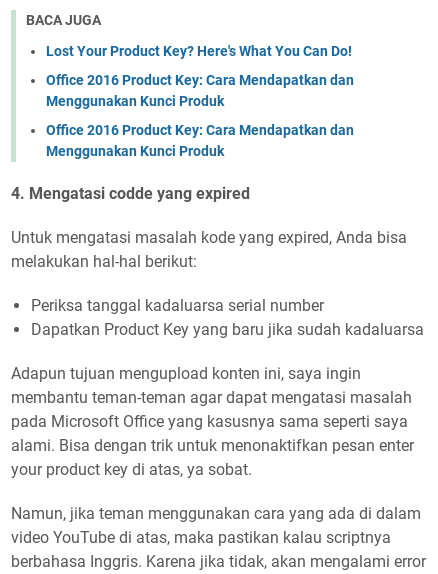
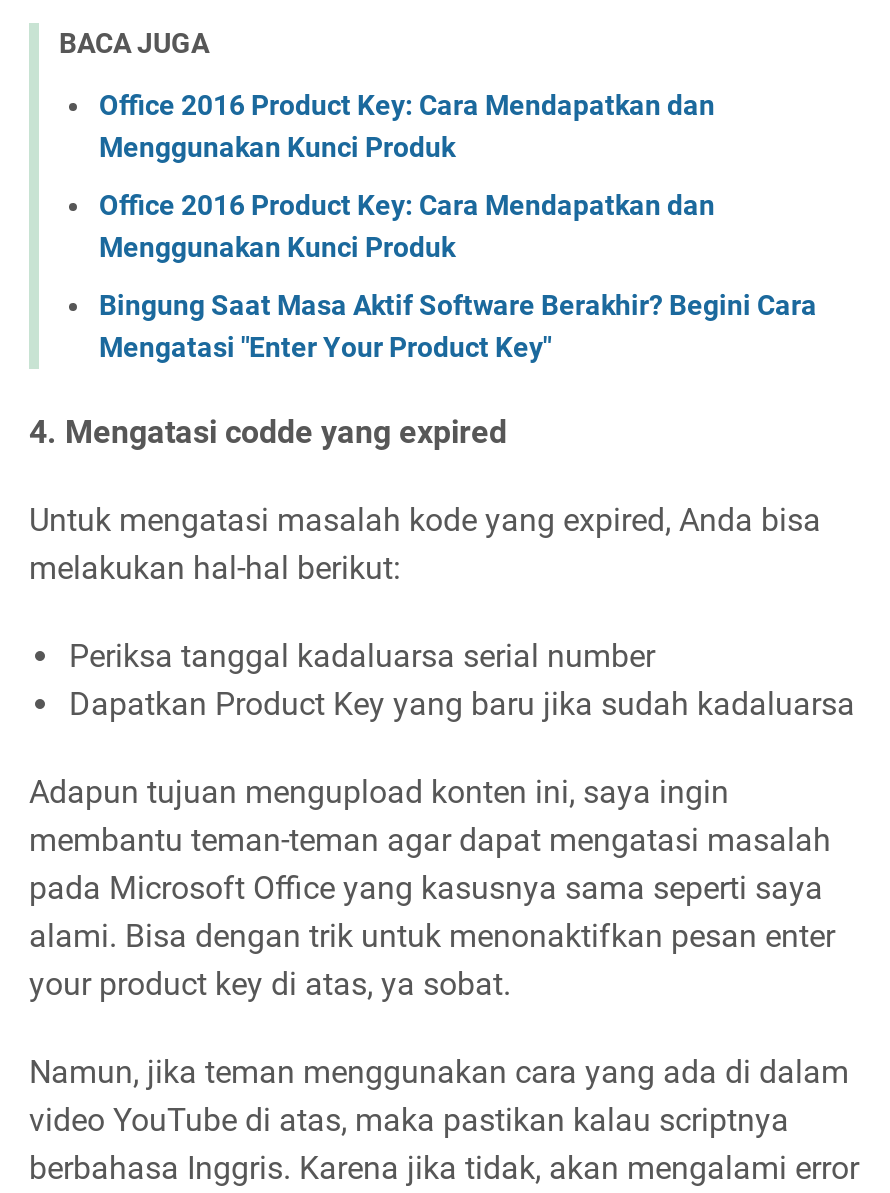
- Lost Your Product Key? Here's What You Can Do!

moved up: Office 2016 Product Key: Cara Mendapatkan dan | Menggunakan Kunci Produk | Office 2016 Product Key: Cara Mendapatkan dan | Menggunakan Kunci Produk

+ Bingung Saat Masa Aktif Software Berakhir? Begini Cara
+ Mengatasi "Enter Your Product Key"
